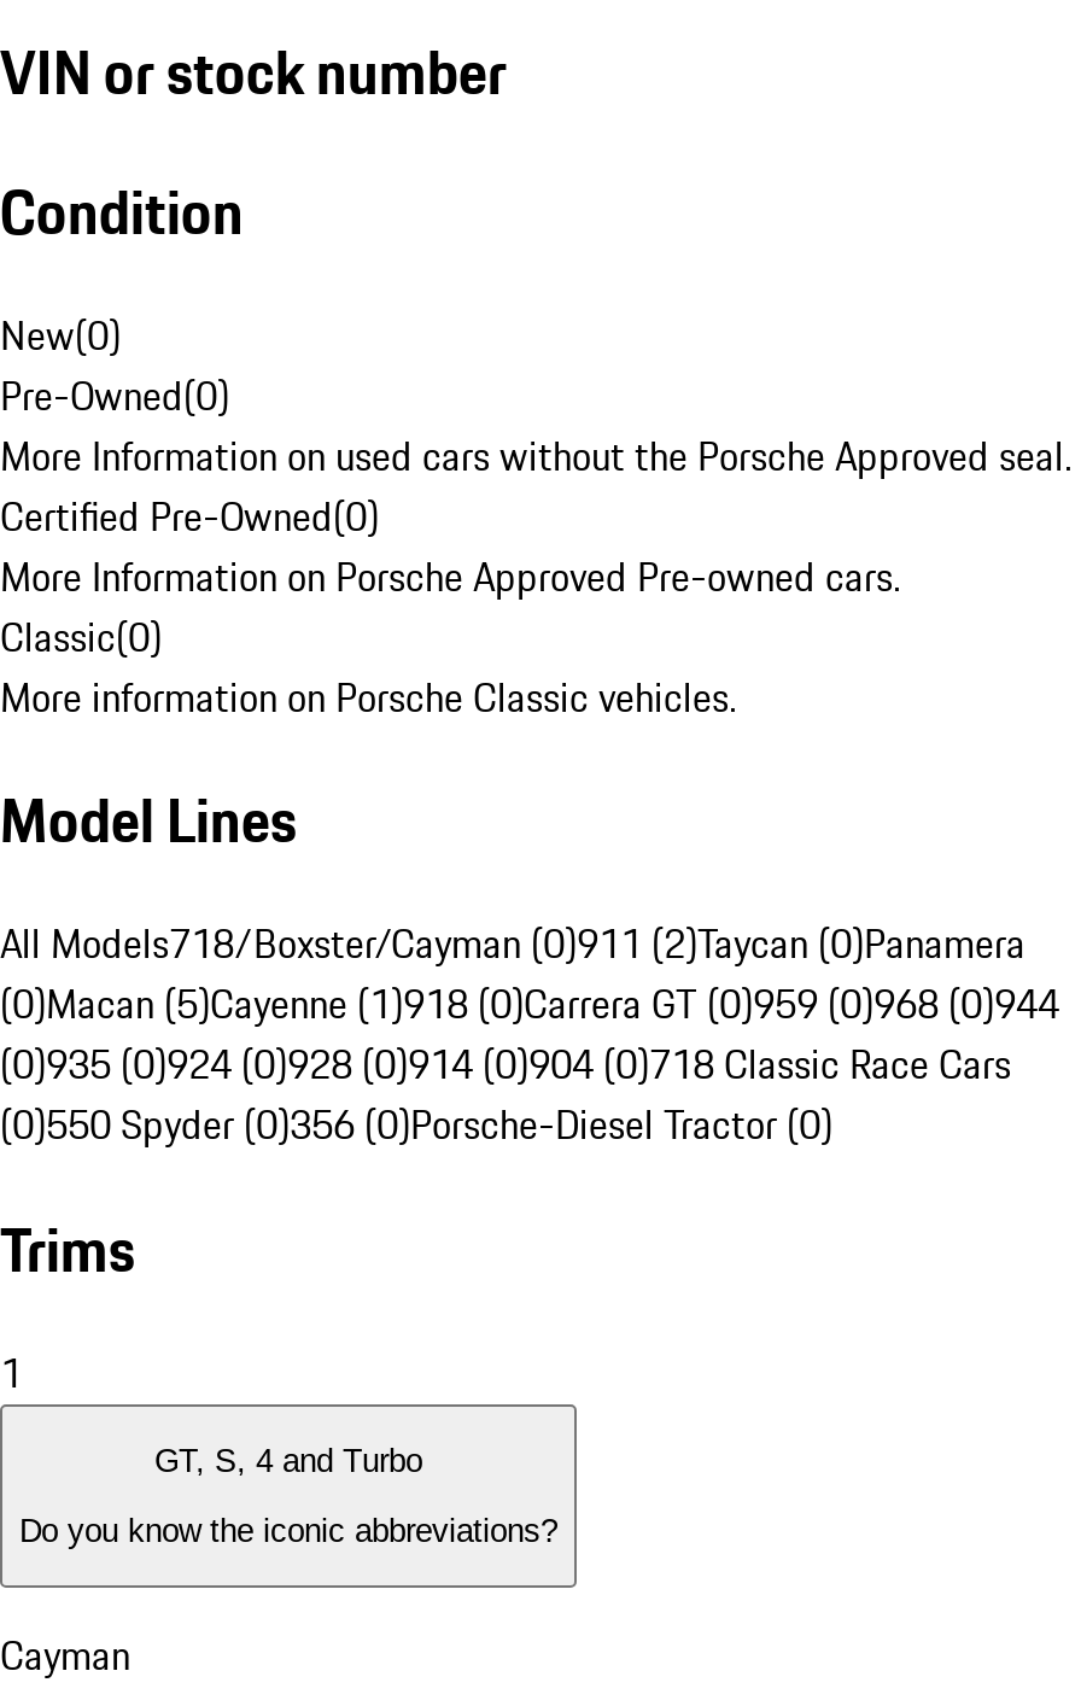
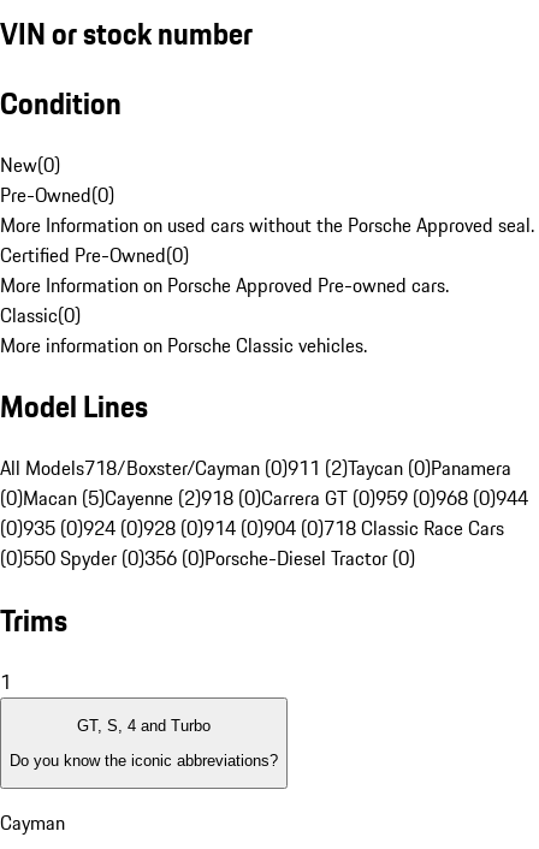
- (0)Macan (5)Cayenne (1)918 (0)Carrera GT (0)959 (0)968 (0)944
+ (0)Macan (5)Cayenne (2)918 (0)Carrera GT (0)959 (0)968 (0)944
